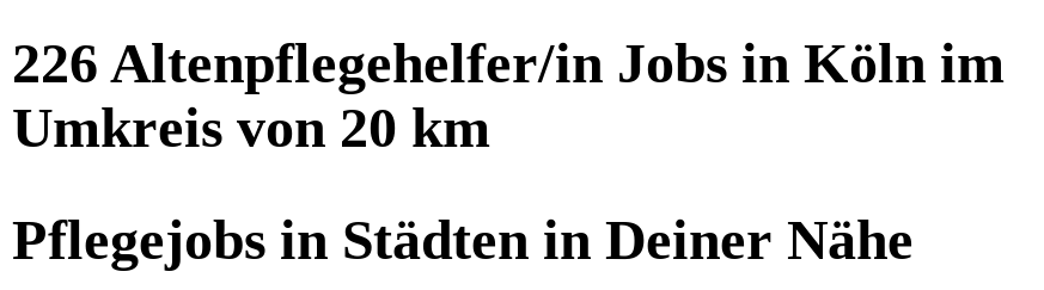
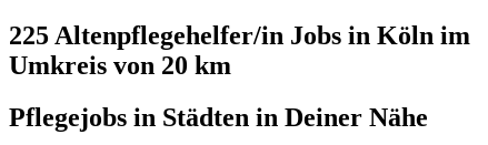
- 226 Altenpflegehelfer/in Jobs in Köln im
+ 225 Altenpflegehelfer/in Jobs in Köln im
